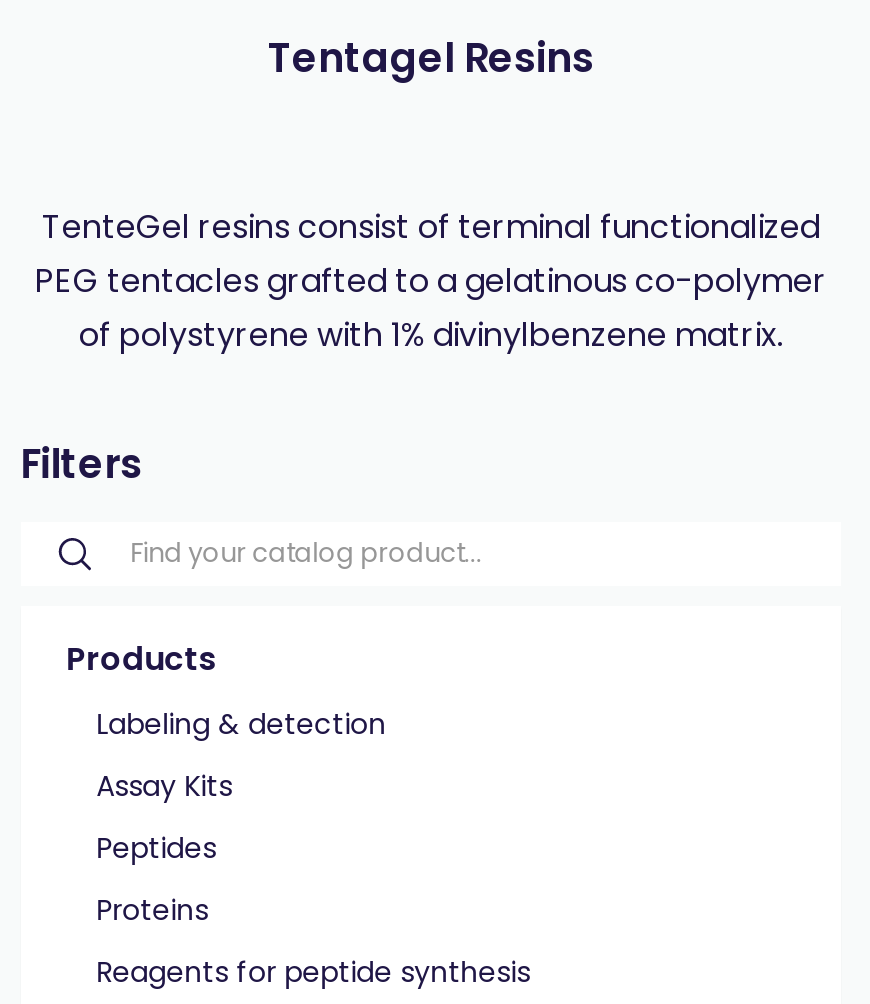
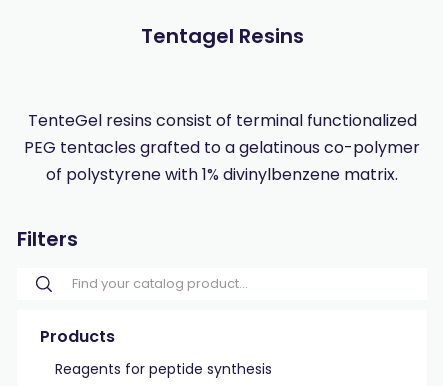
- Labeling & detection
- Assay Kits
- Peptides
- Proteins
